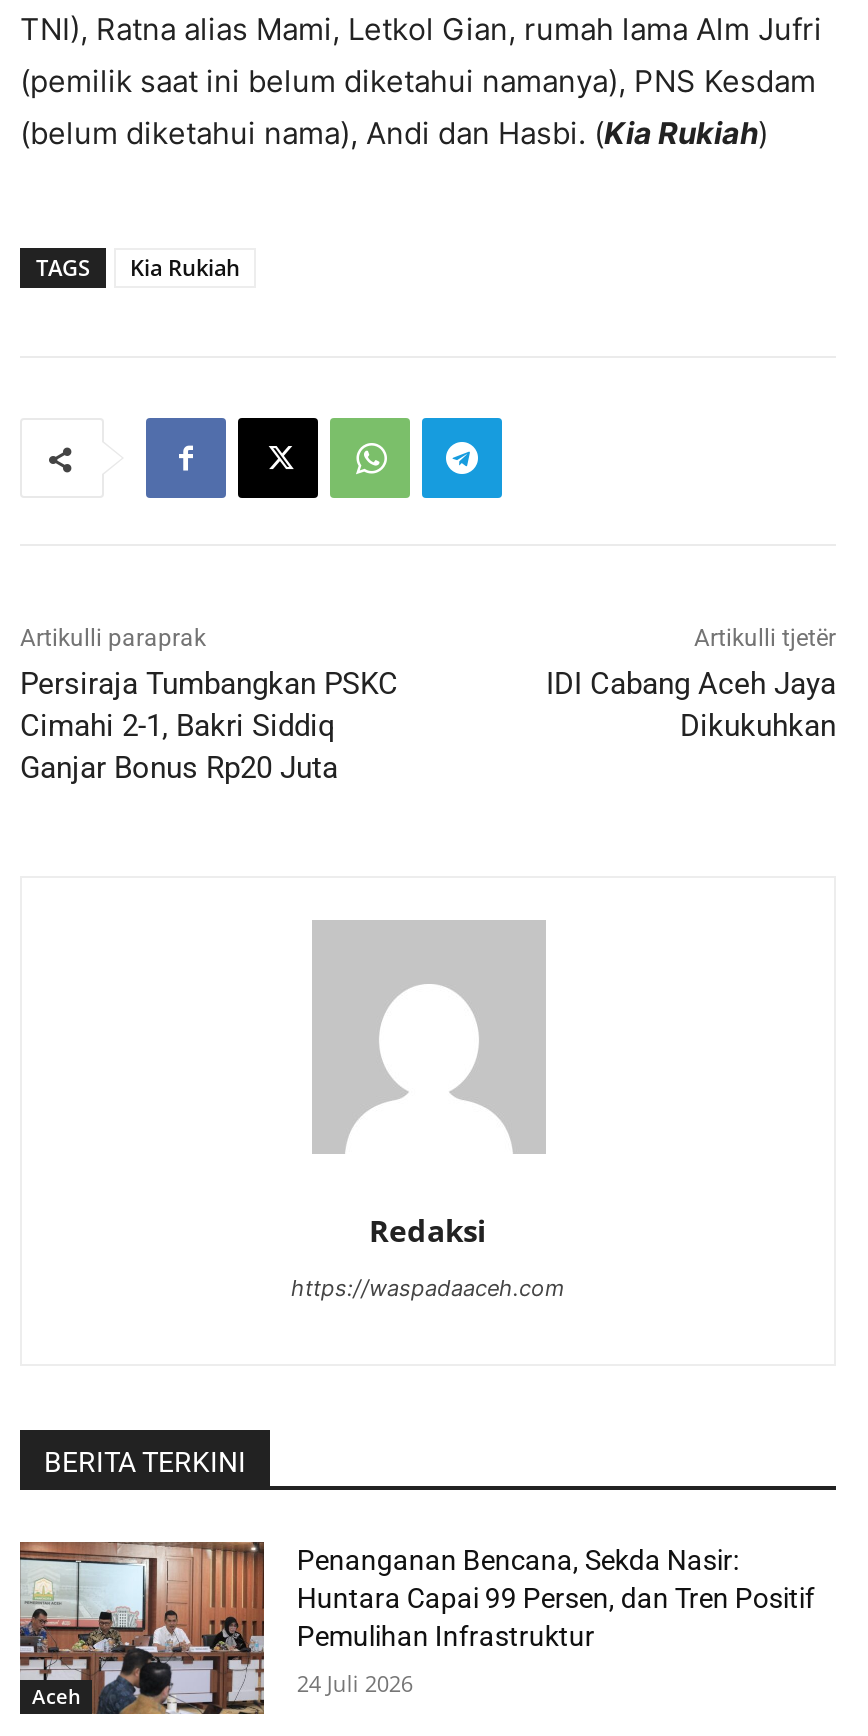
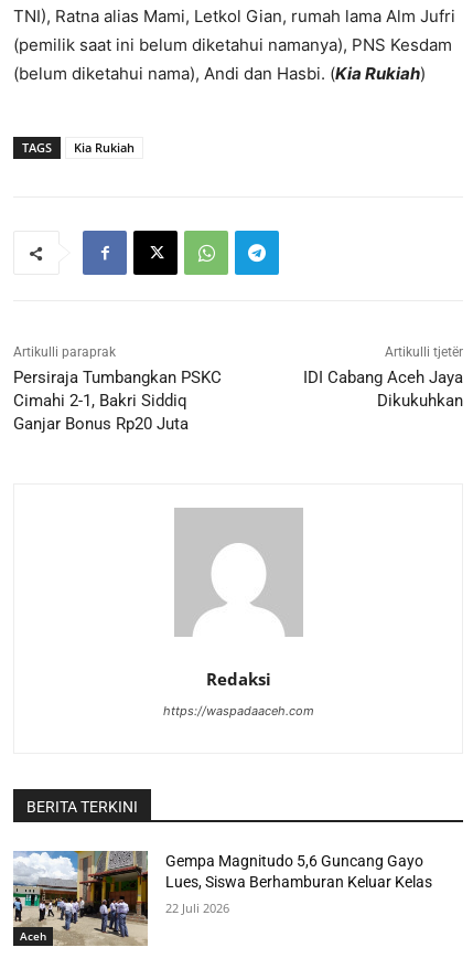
- [image]
- Penanganan Bencana, Sekda Nasir:
- Huntara Capai 99 Persen, dan Tren Positif
- Pemulihan Infrastruktur
+ [image]
+ Gempa Magnitudo 5,6 Guncang Gayo
+ Lues, Siswa Berhamburan Keluar Kelas

- 24 Juli 2026
+ 22 Juli 2026
